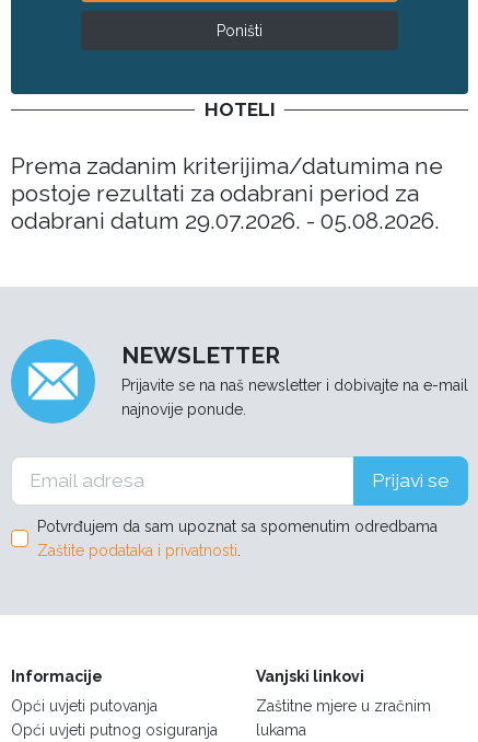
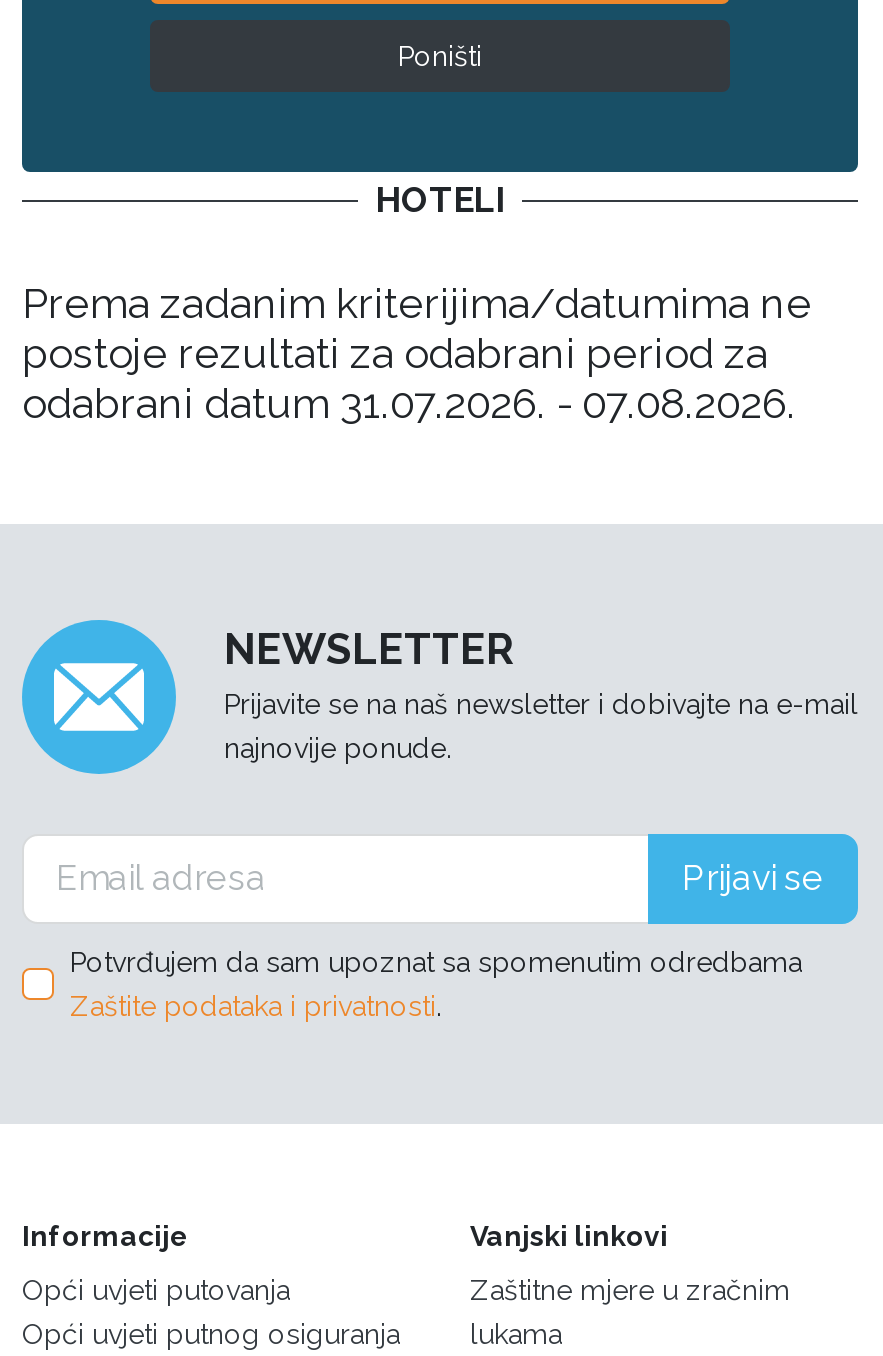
- odabrani datum 29.07.2026. - 05.08.2026.
+ odabrani datum 31.07.2026. - 07.08.2026.
